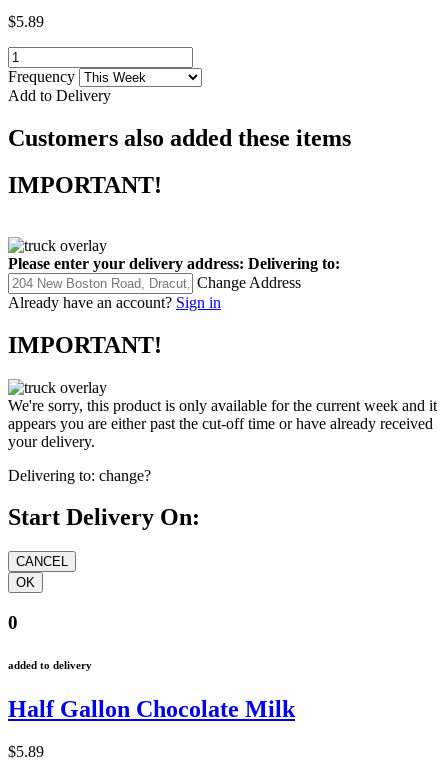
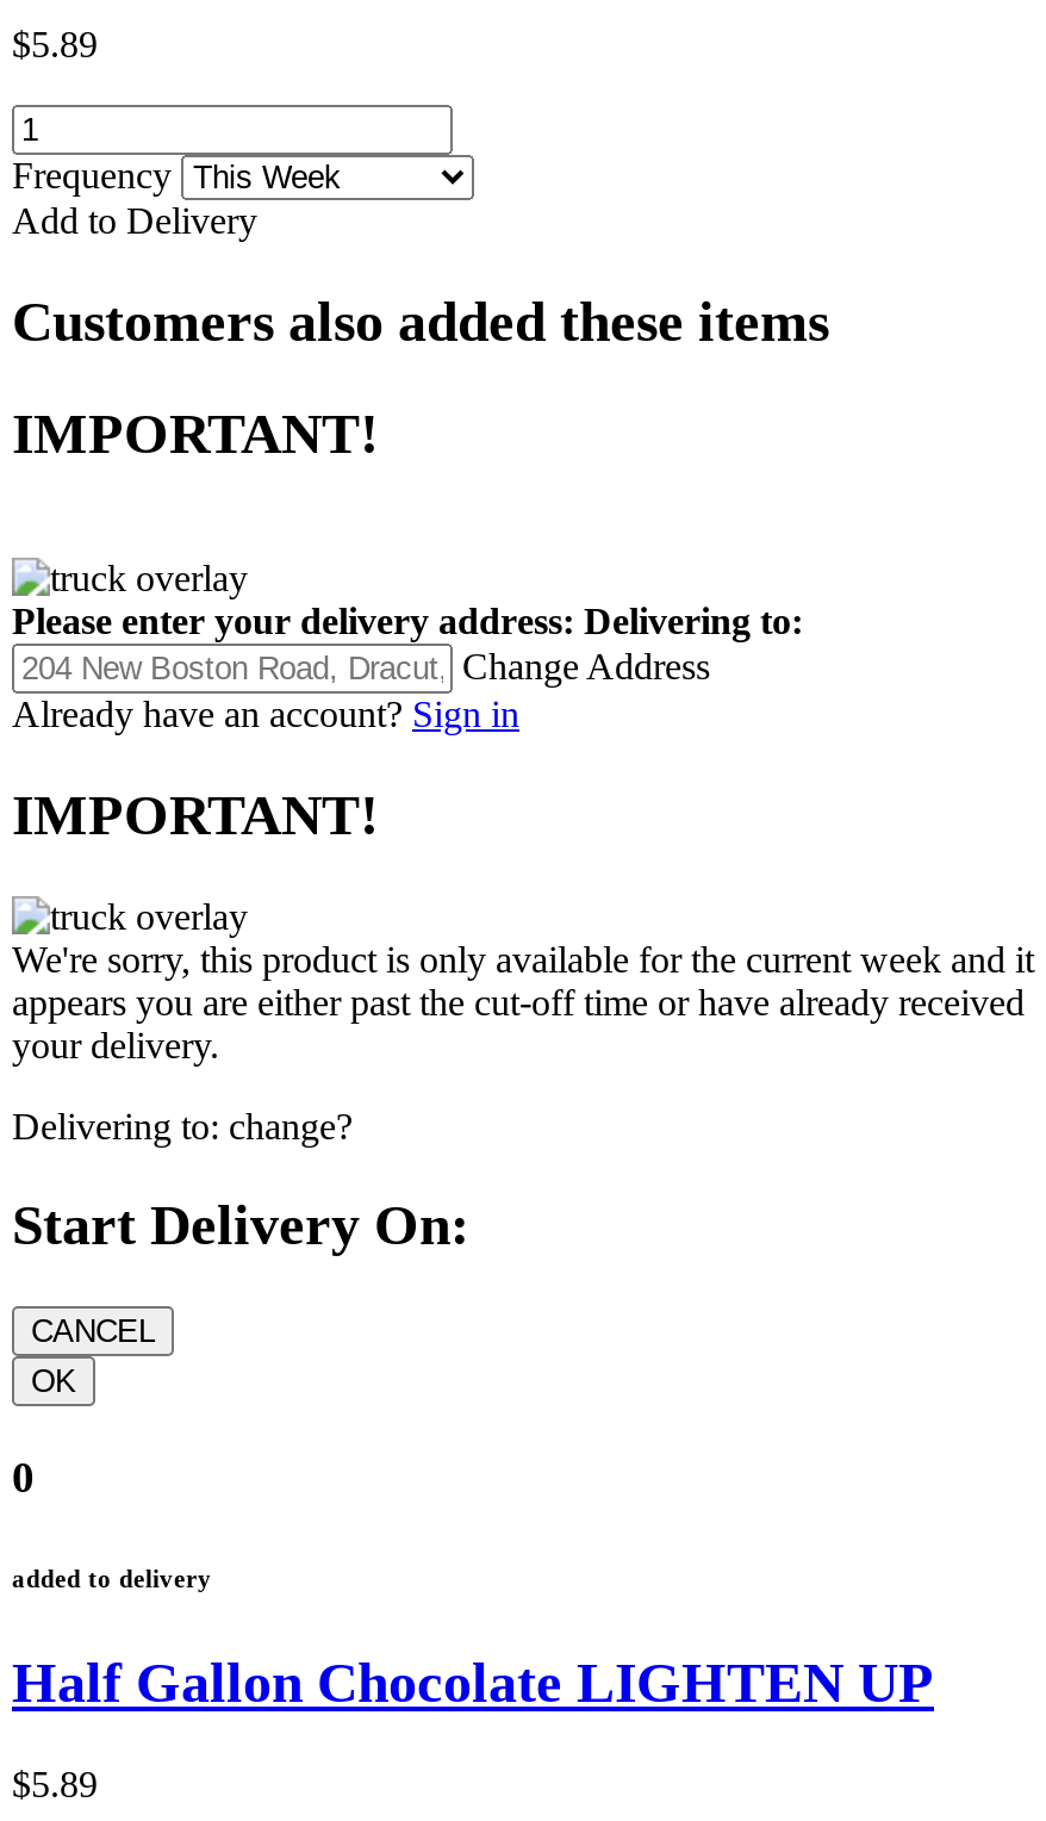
- Half Gallon Chocolate Milk
+ Half Gallon Chocolate LIGHTEN UP
